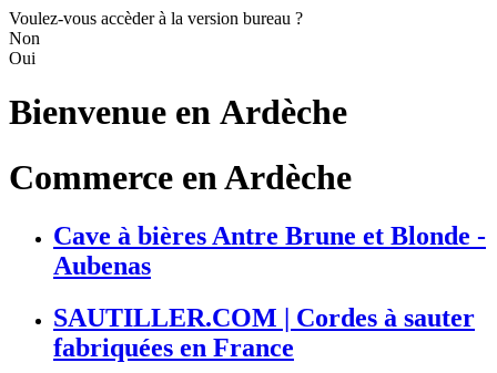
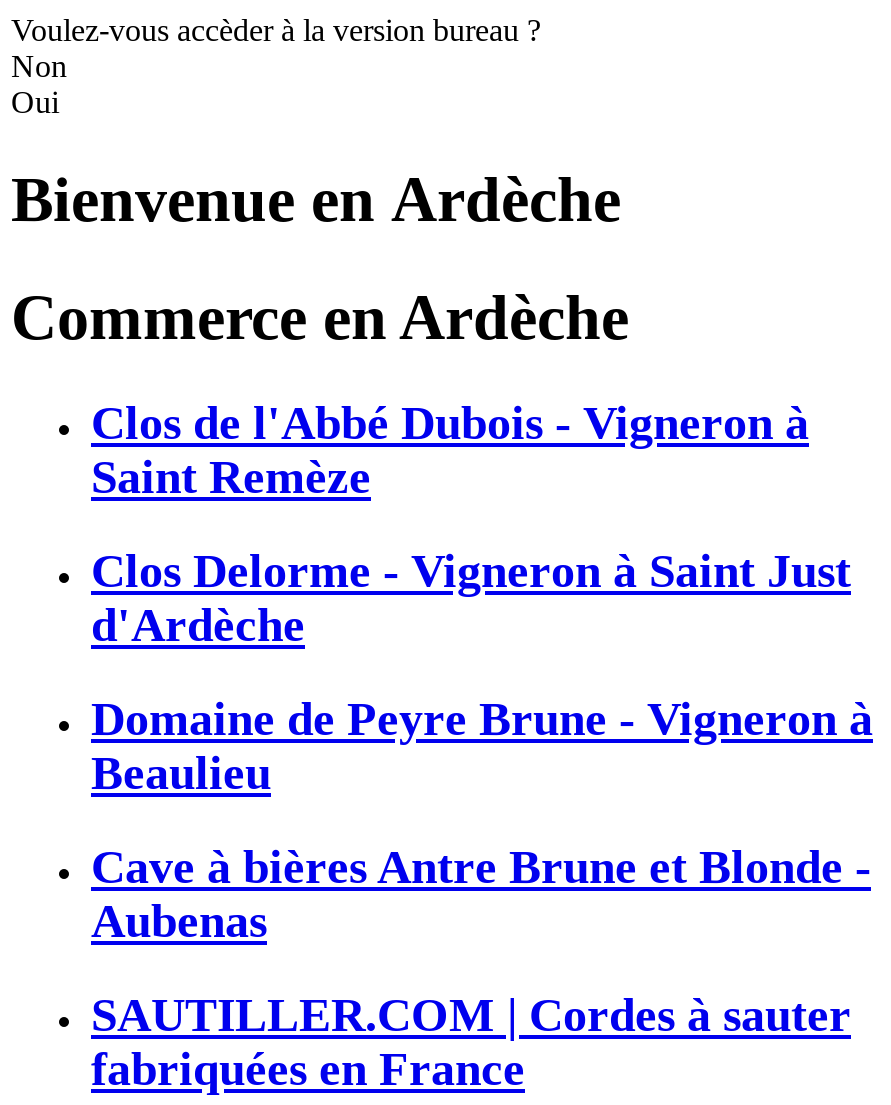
+ Clos de l'Abbé Dubois - Vigneron à
+ Saint Remèze
+ Clos Delorme - Vigneron à Saint Just
+ d'Ardèche
+ Domaine de Peyre Brune - Vigneron à
+ Beaulieu
